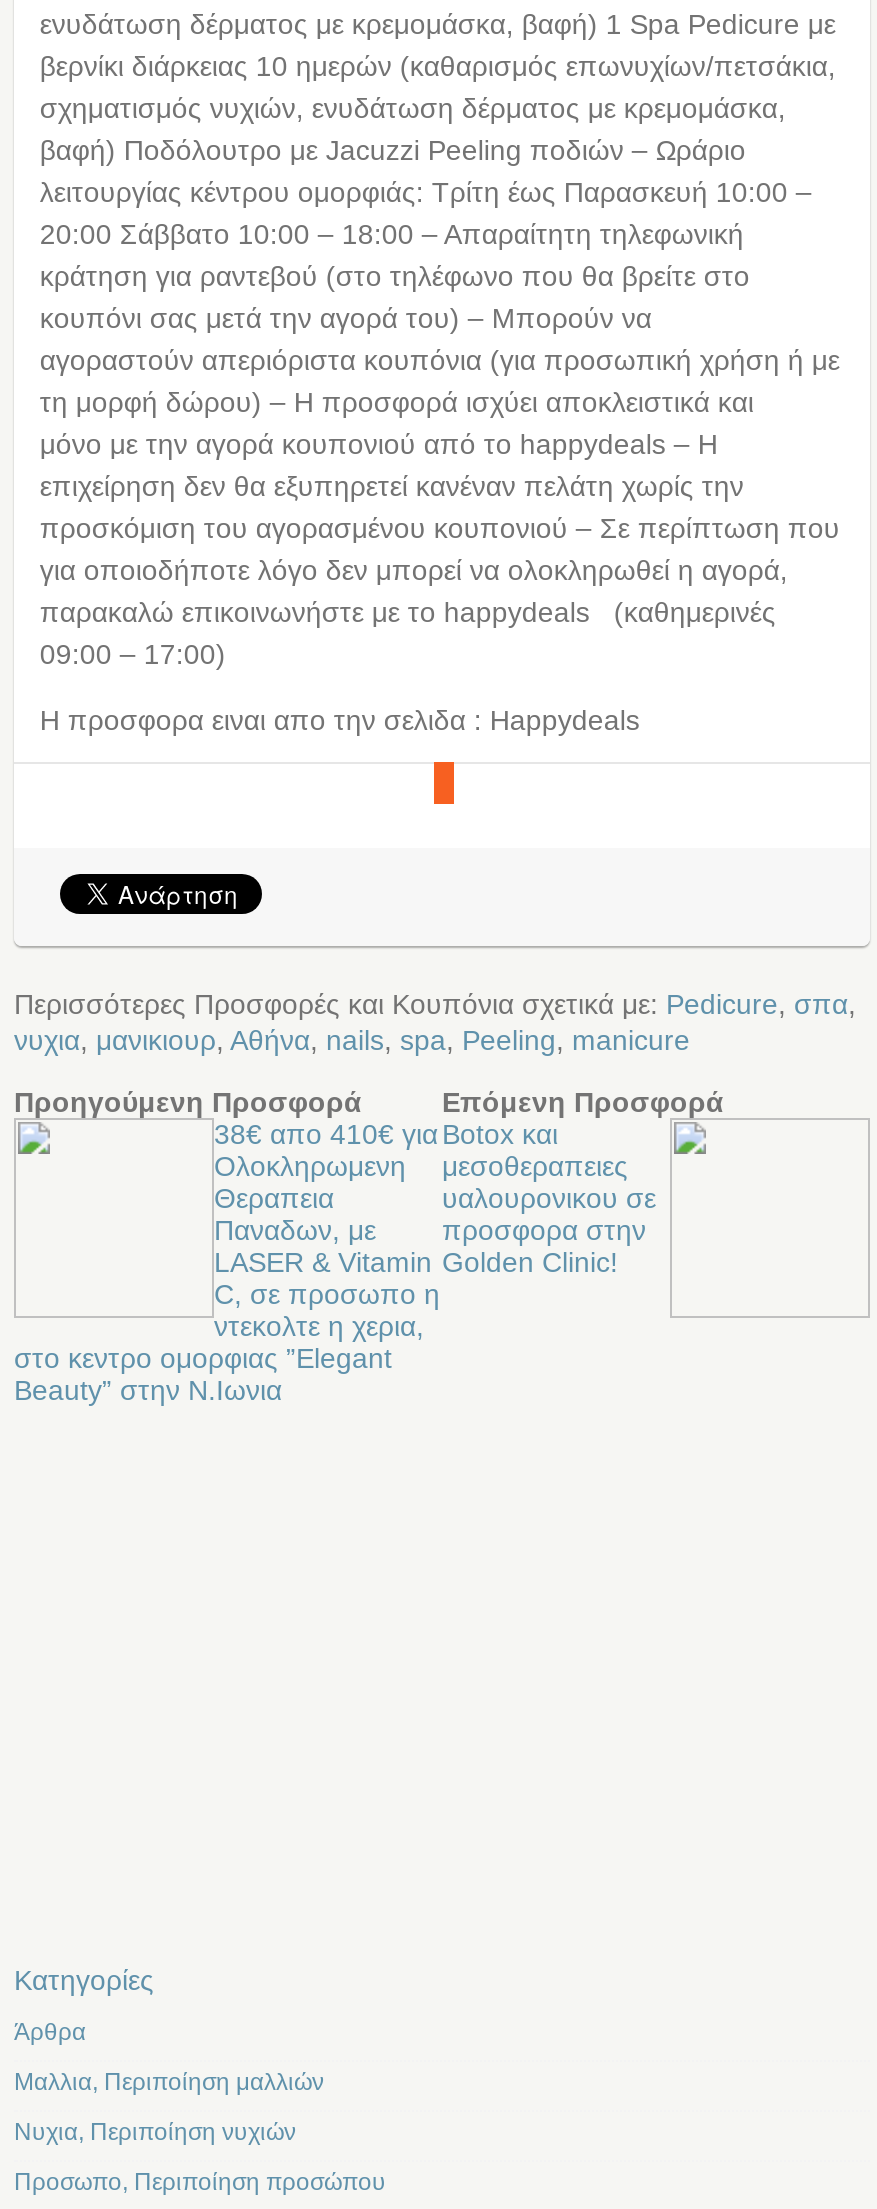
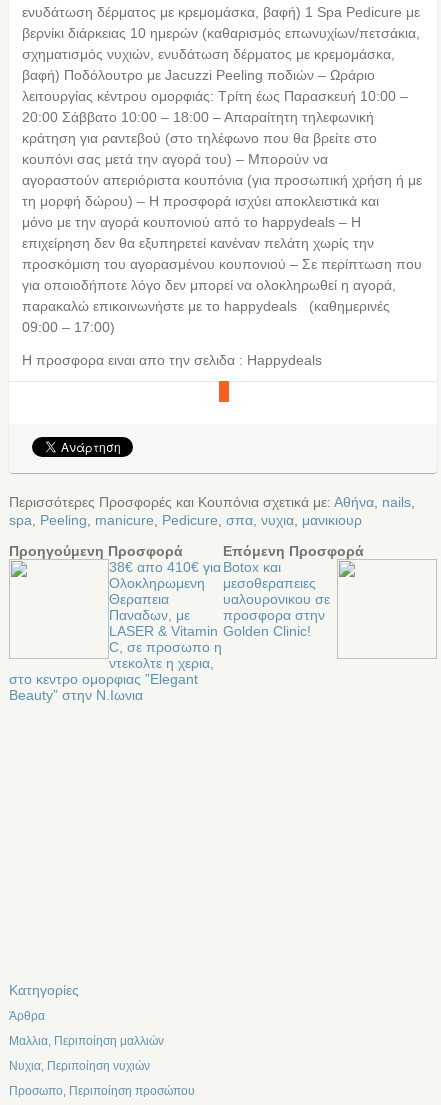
- Περισσότερες Προσφορές και Κουπόνια σχετικά με: Pedicure, σπα,
- νυχια, μανικιουρ, Αθήνα, nails, spa, Peeling, manicure
+ Περισσότερες Προσφορές και Κουπόνια σχετικά με: Αθήνα, nails,
+ spa, Peeling, manicure, Pedicure, σπα, νυχια, μανικιουρ
